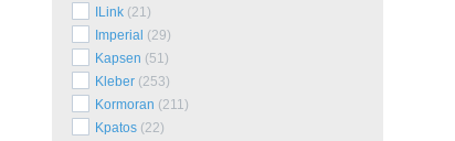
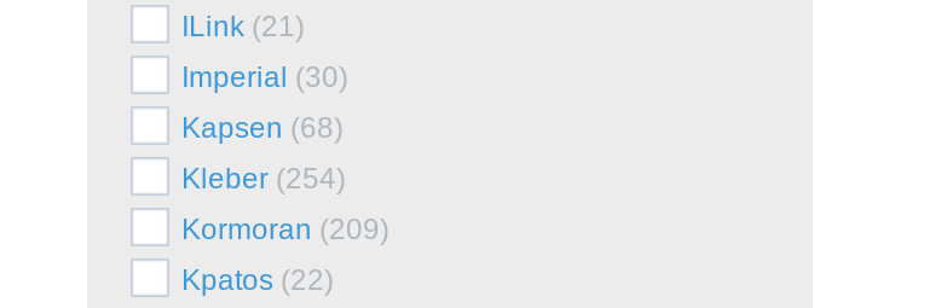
- Imperial (29)
+ Imperial (30)

- Kapsen (51)
+ Kapsen (68)

- Kleber (253)
+ Kleber (254)

- Kormoran (211)
+ Kormoran (209)
